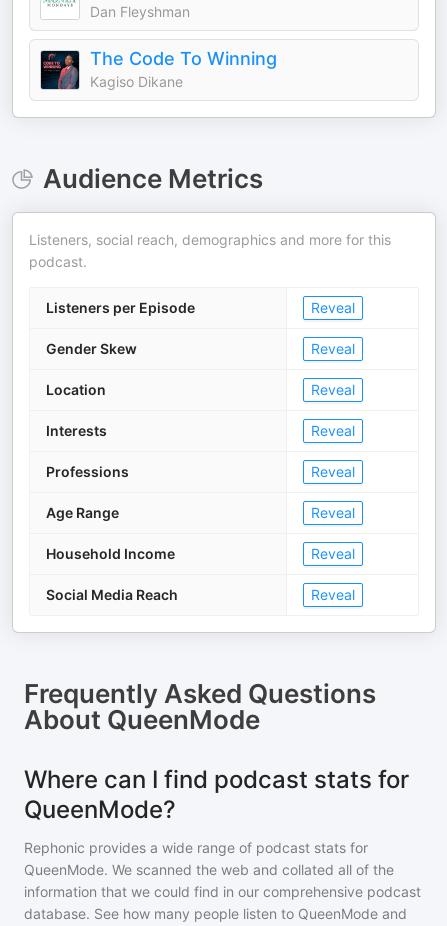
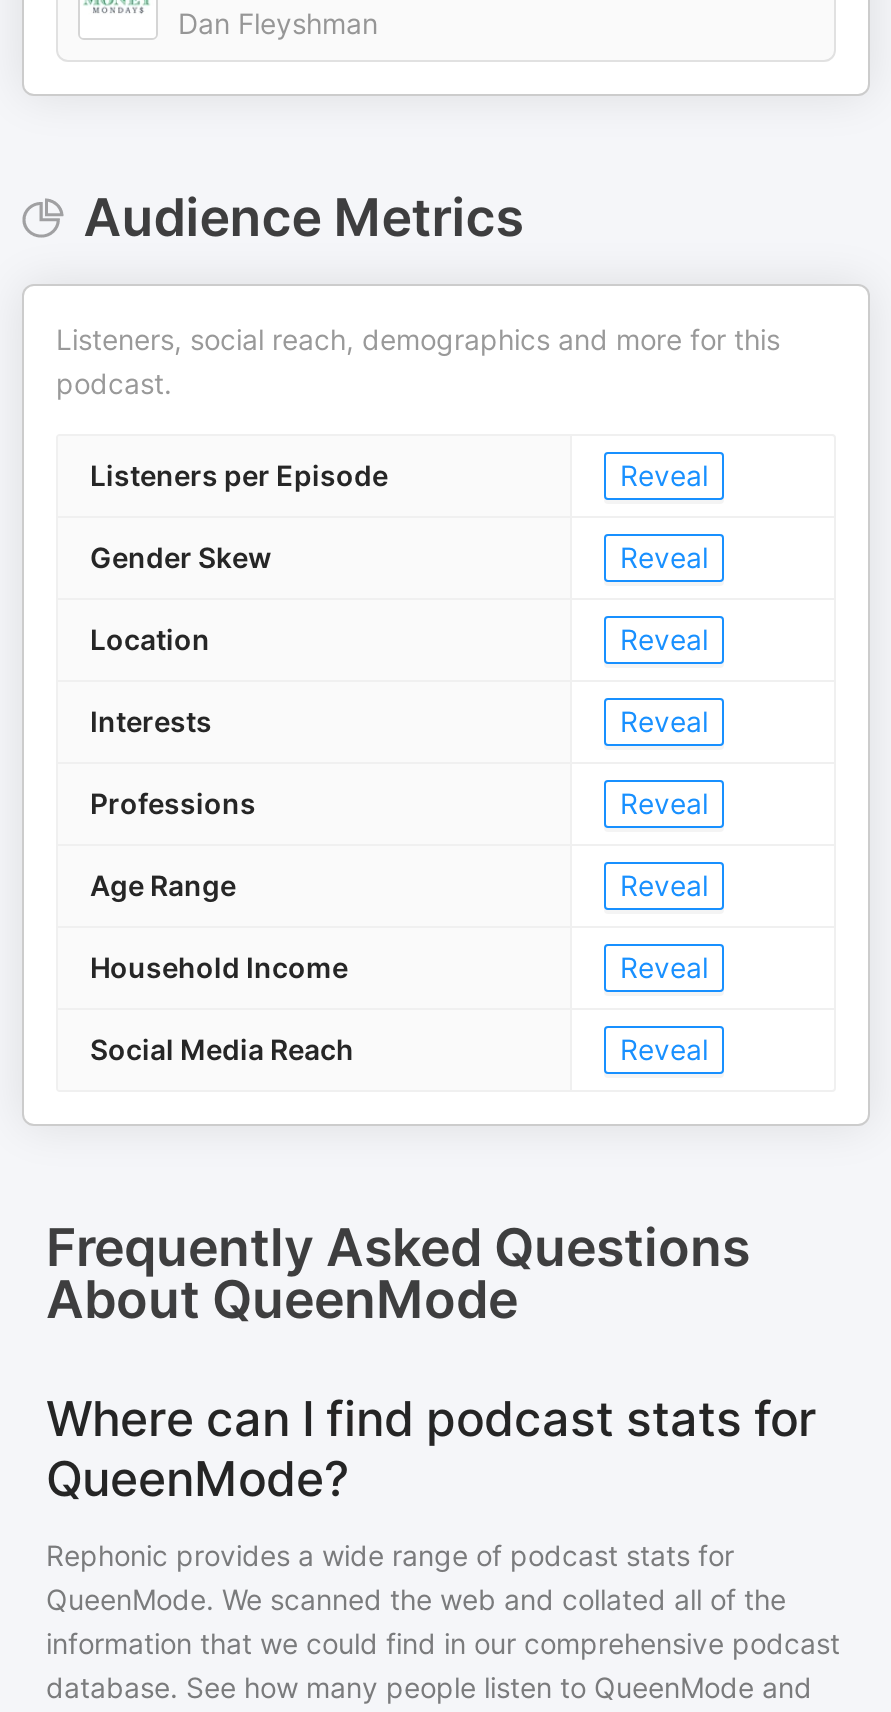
- [image]
- The Code To Winning
- Kagiso Dikane
